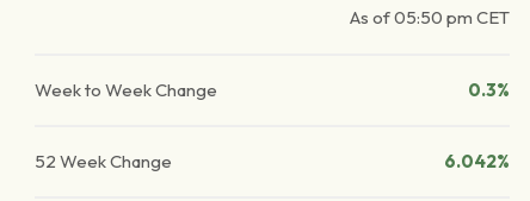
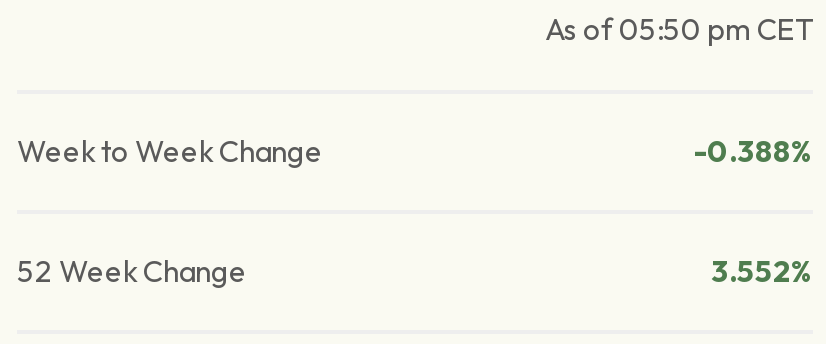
- 0.3%
+ -0.388%

- 6.042%
+ 3.552%
